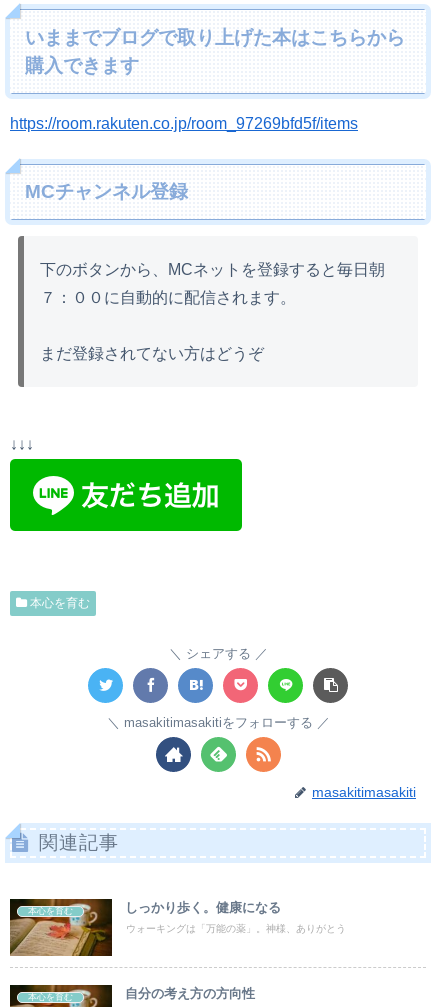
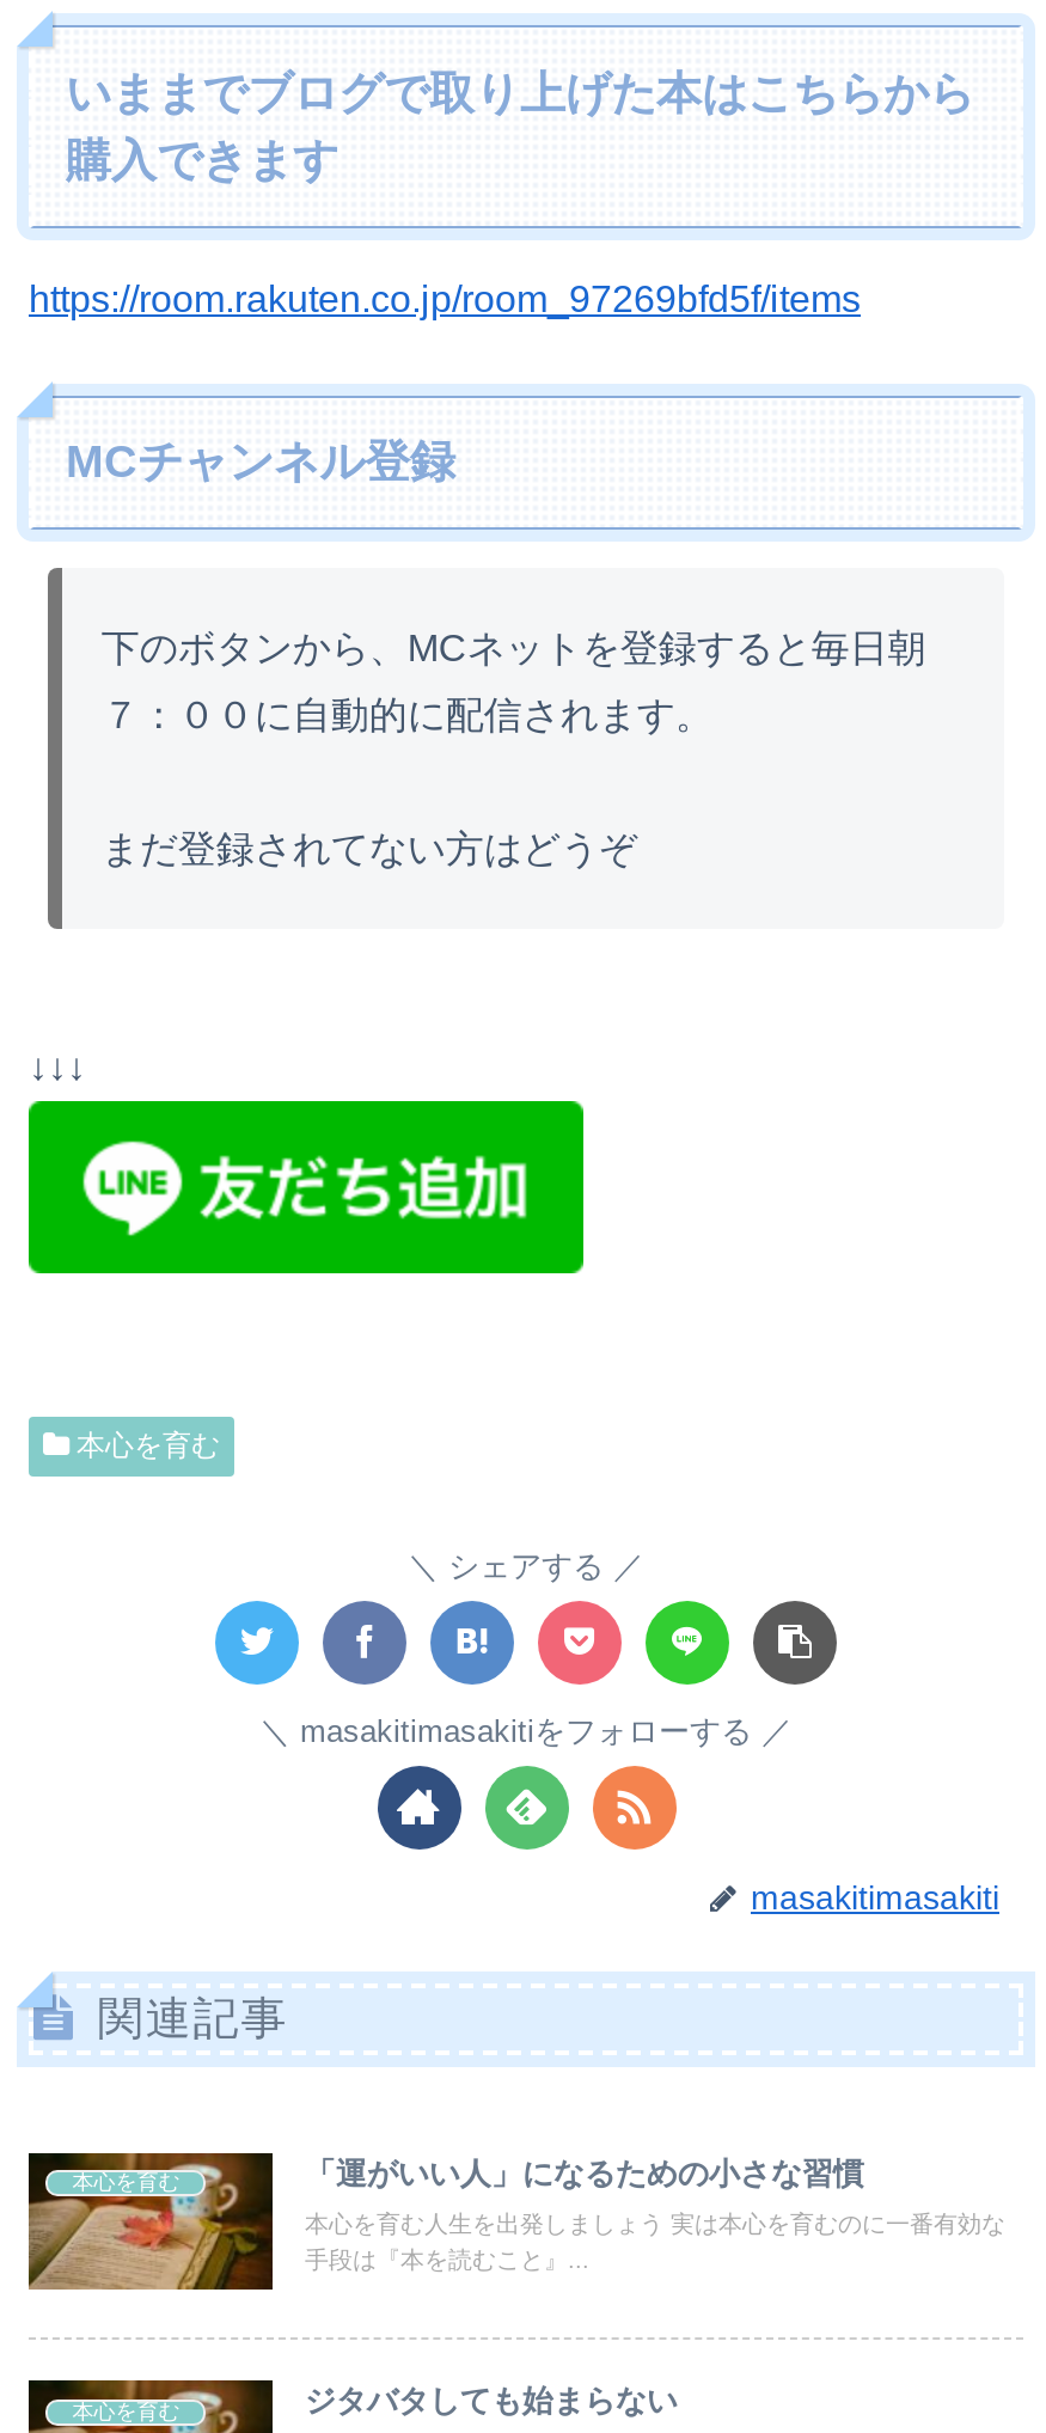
- しっかり歩く。健康になる
+ 「運がいい人」になるための小さな習慣

- ウォーキングは「万能の薬」。神様、ありがとう
+ 本心を育む人生を出発しましょう 実は本心を育むのに一番有効な
+ 手段は『本を読むこと』...

- 自分の考え方の方向性
+ ジタバタしても始まらない
